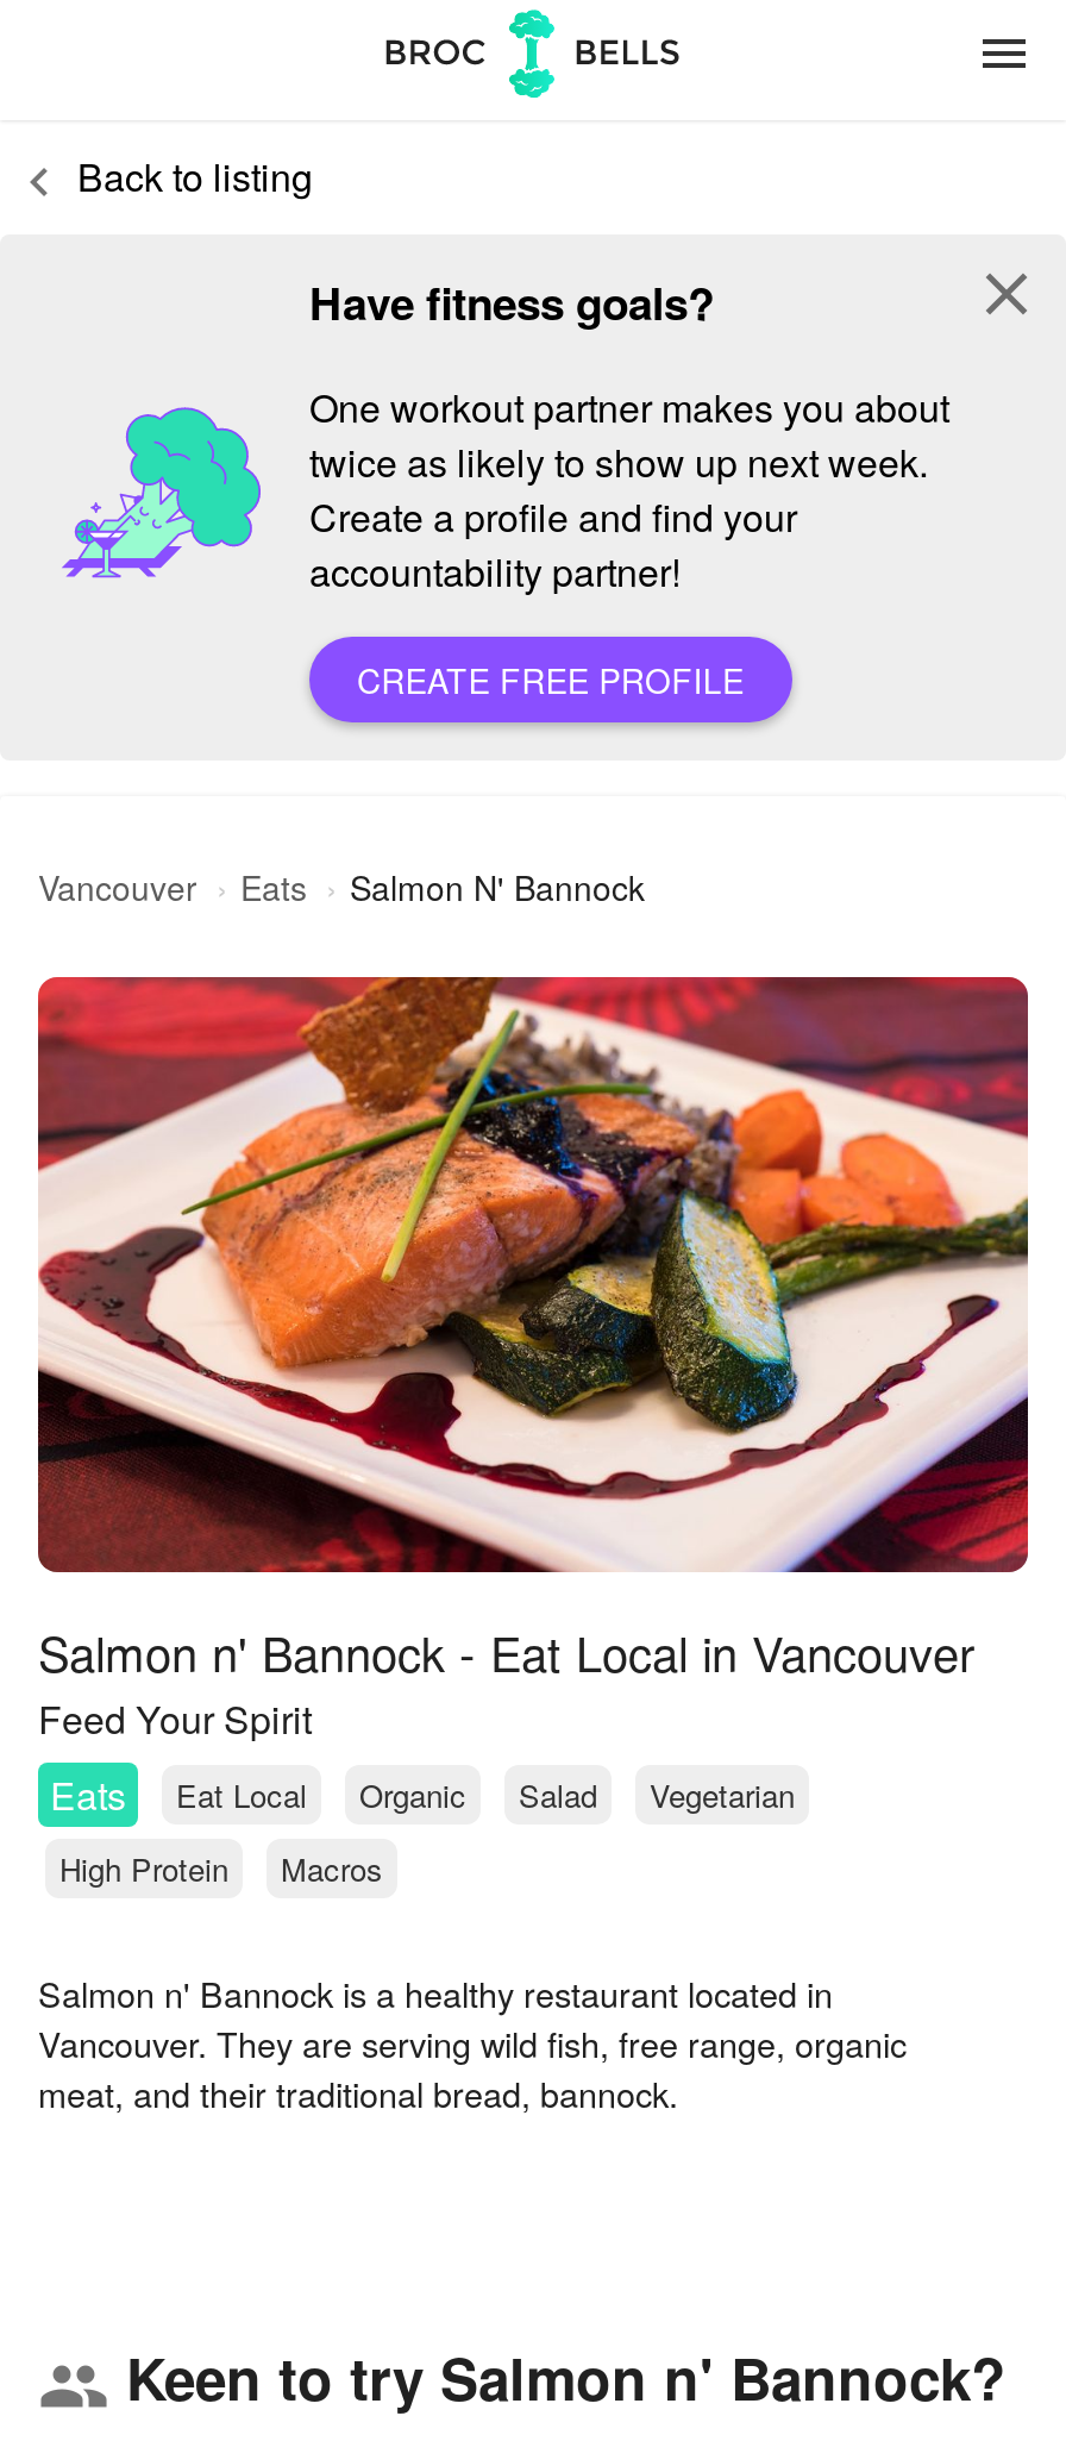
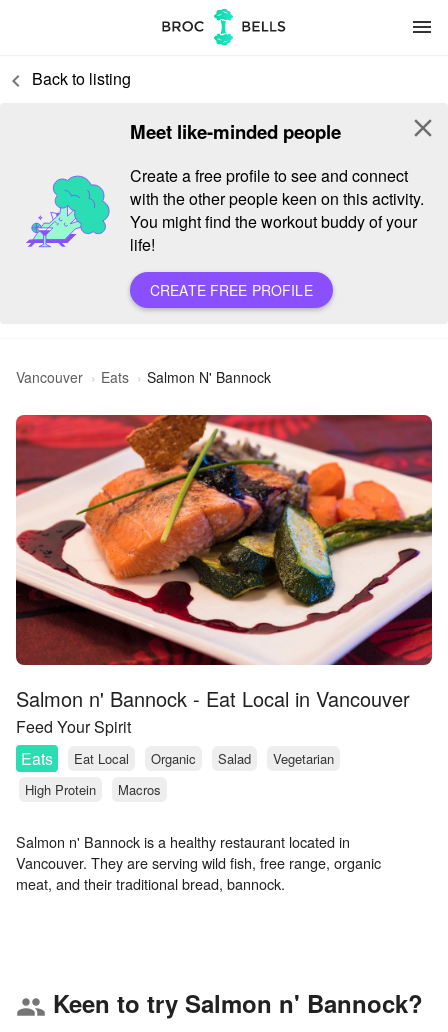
- Have fitness goals?
+ Meet like-minded people

- One workout partner makes you about
- twice as likely to show up next week.
- Create a profile and find your
- accountability partner!
+ Create a free profile to see and connect
+ with the other people keen on this activity.
+ You might find the workout buddy of your
+ life!
